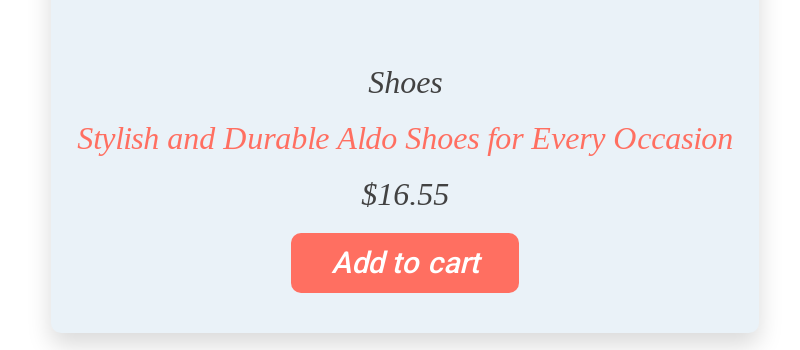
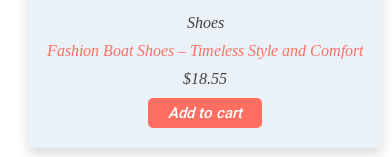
- Stylish and Durable Aldo Shoes for Every Occasion
+ Fashion Boat Shoes – Timeless Style and Comfort

- $16.55
+ $18.55
